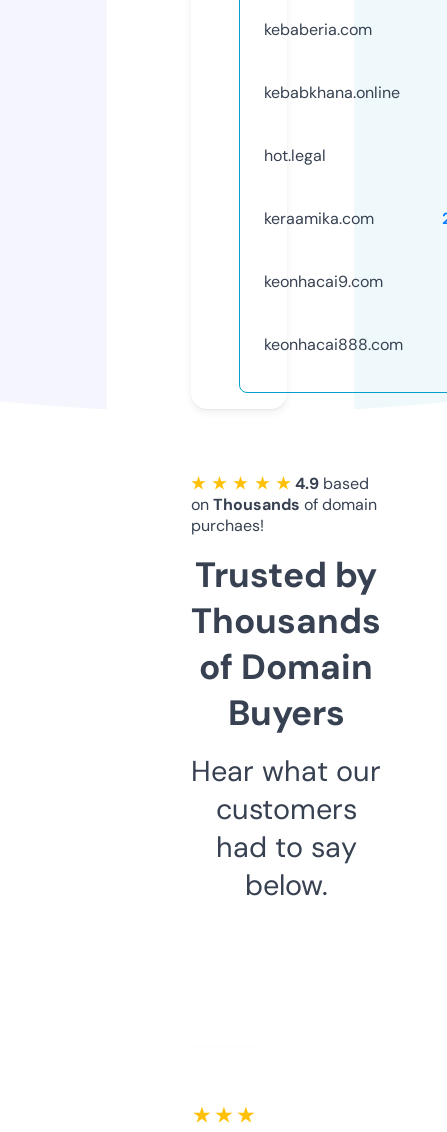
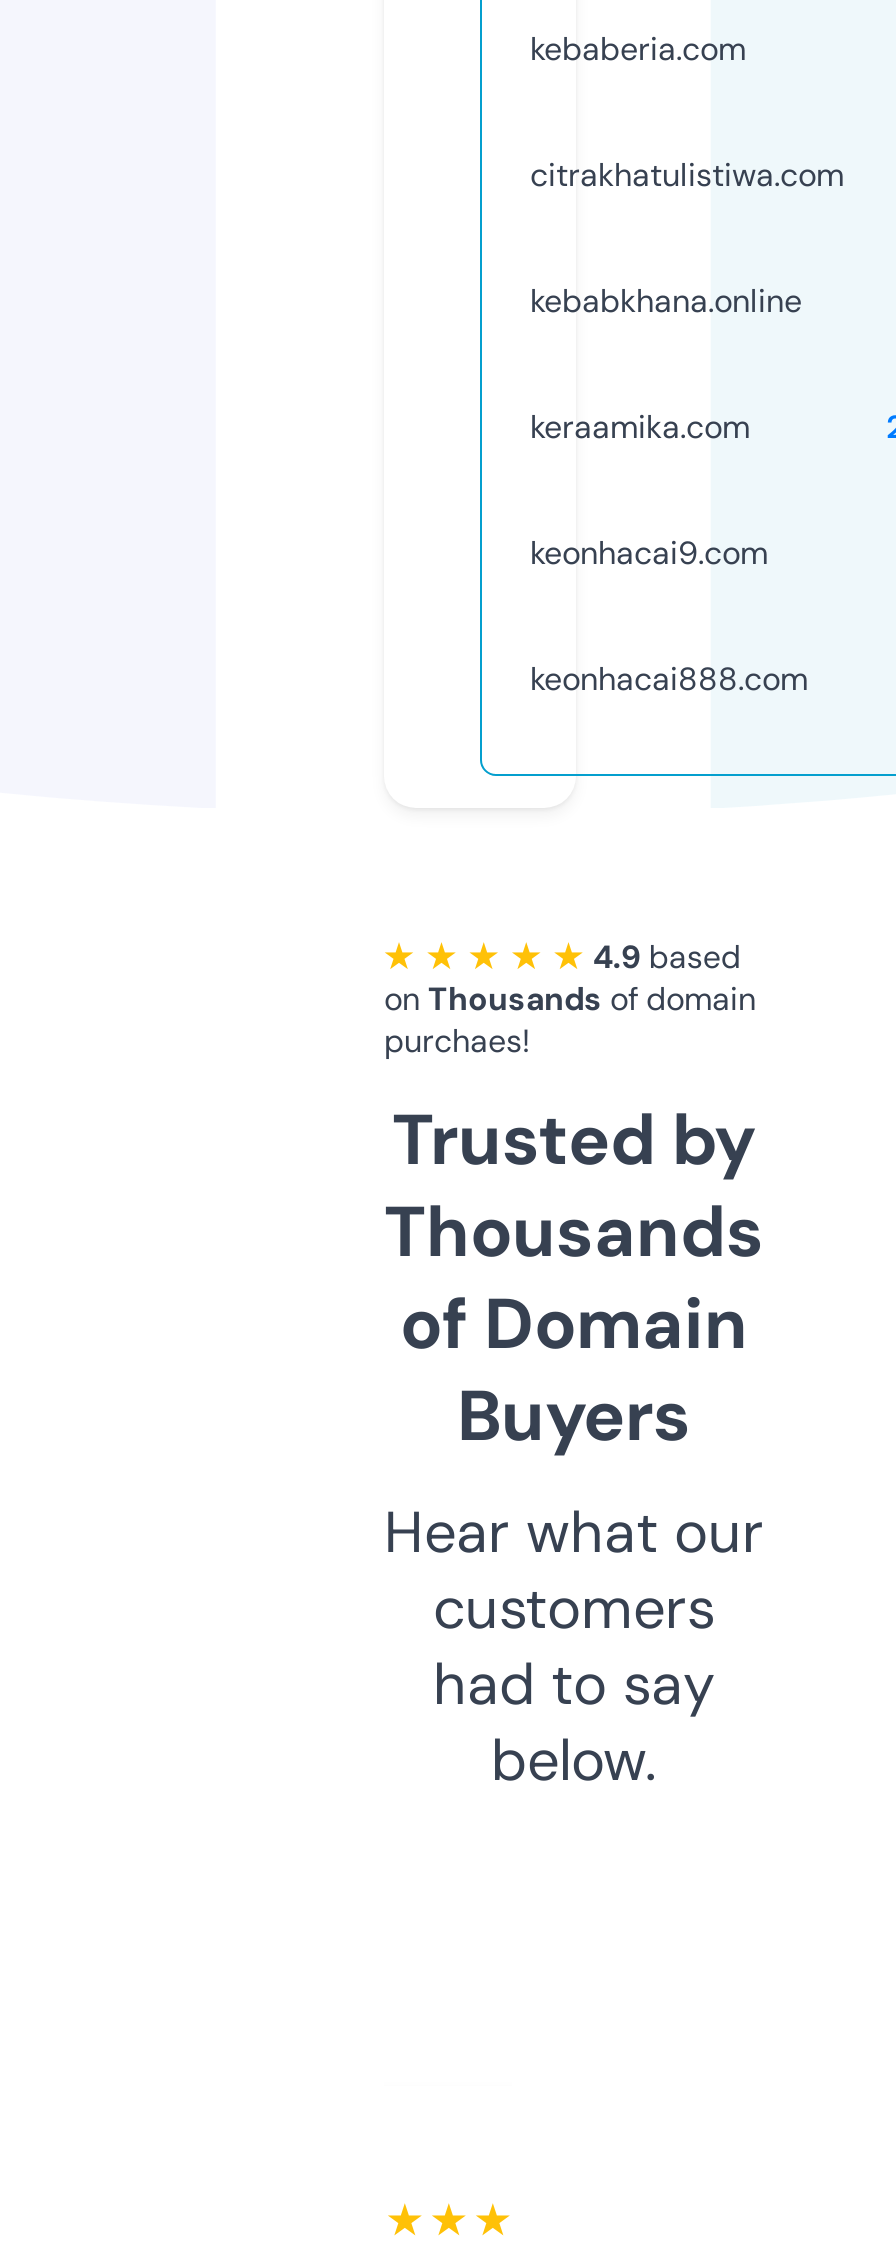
+ citrakhatulistiwa.com

moved down: kebabkhana.online

- hot.legal
